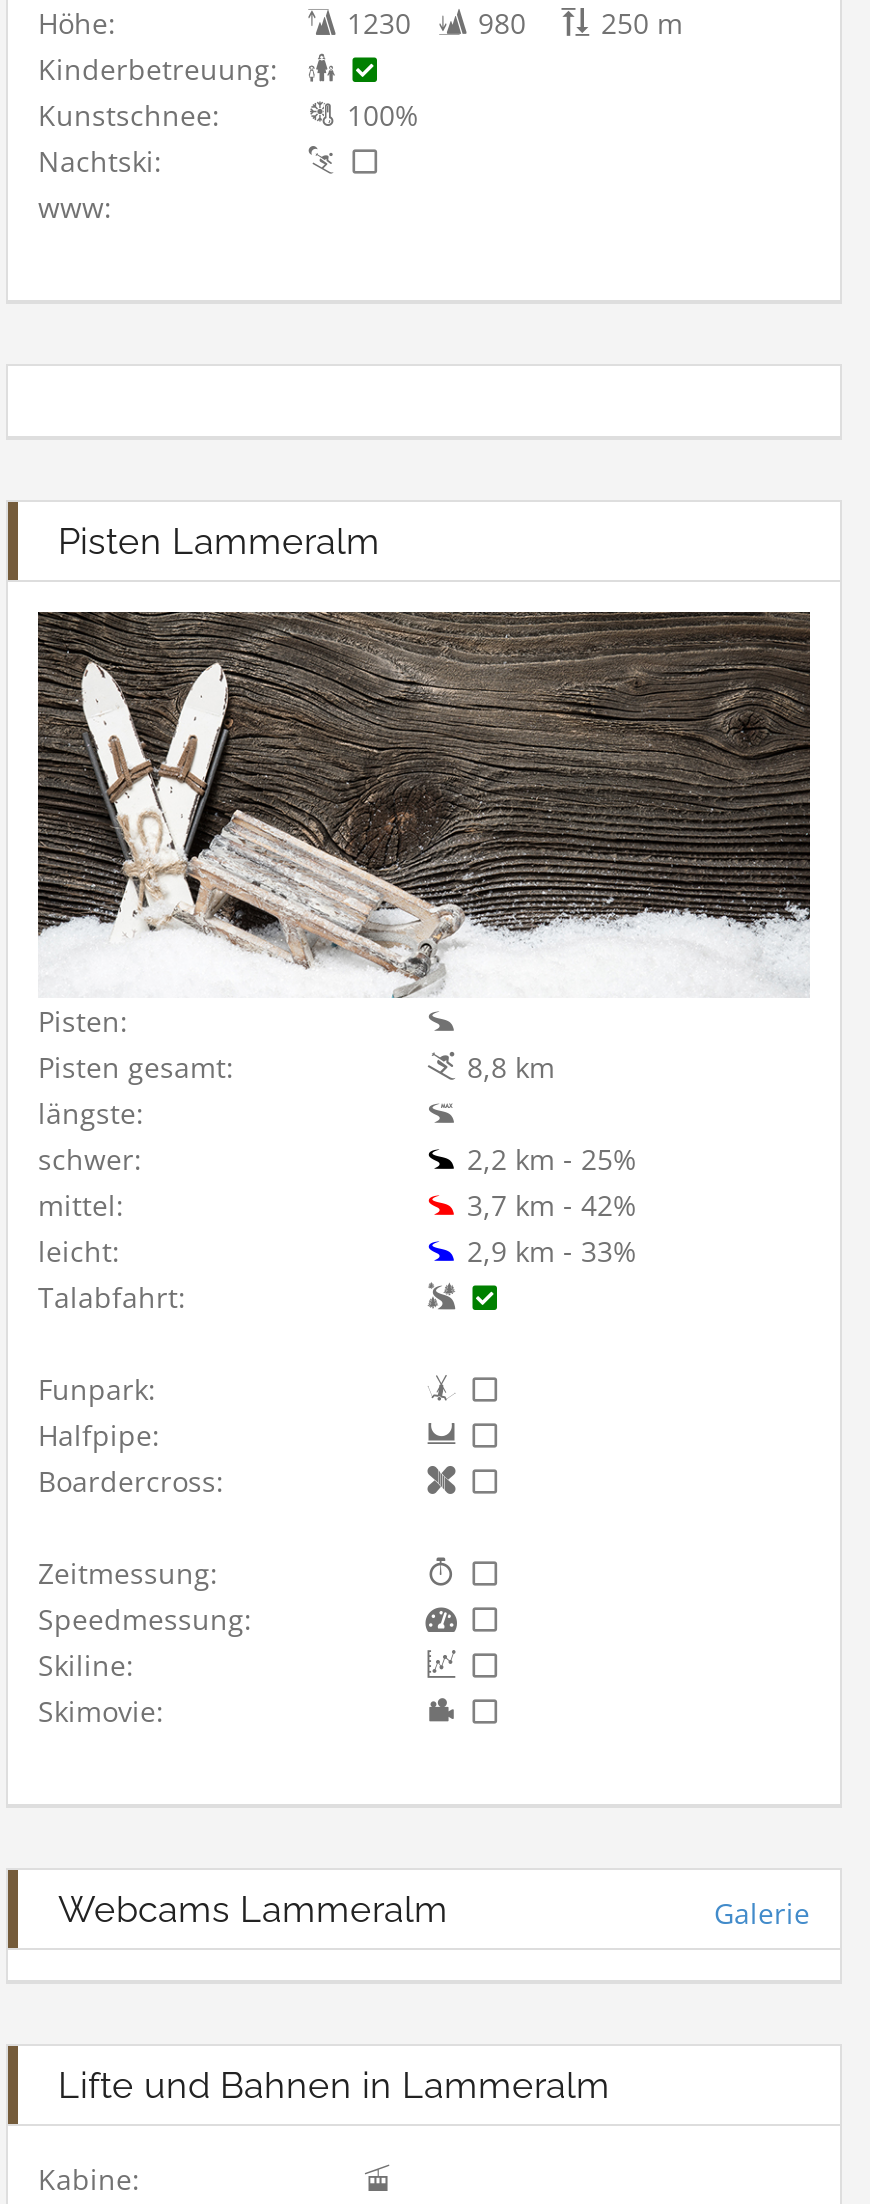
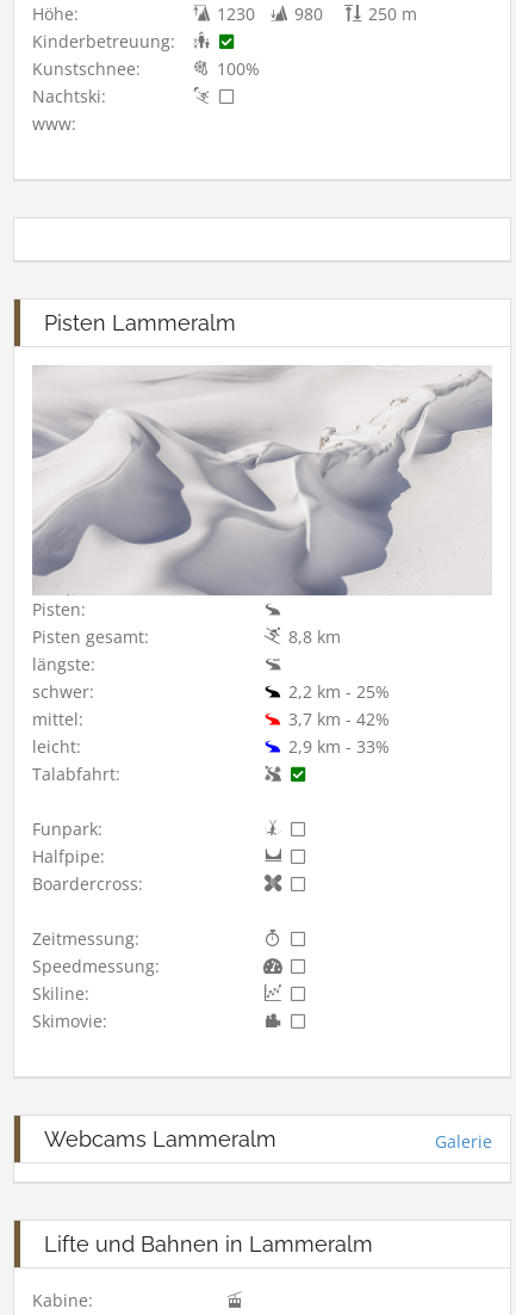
- [image]
+ [image]
